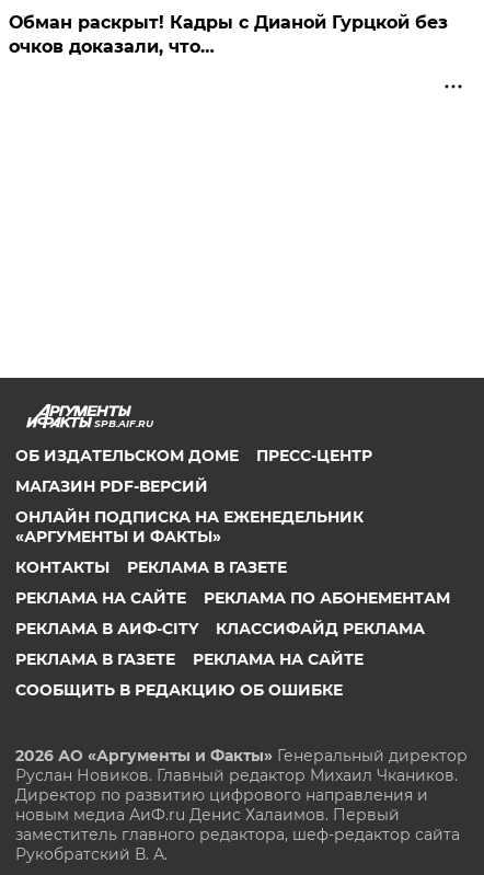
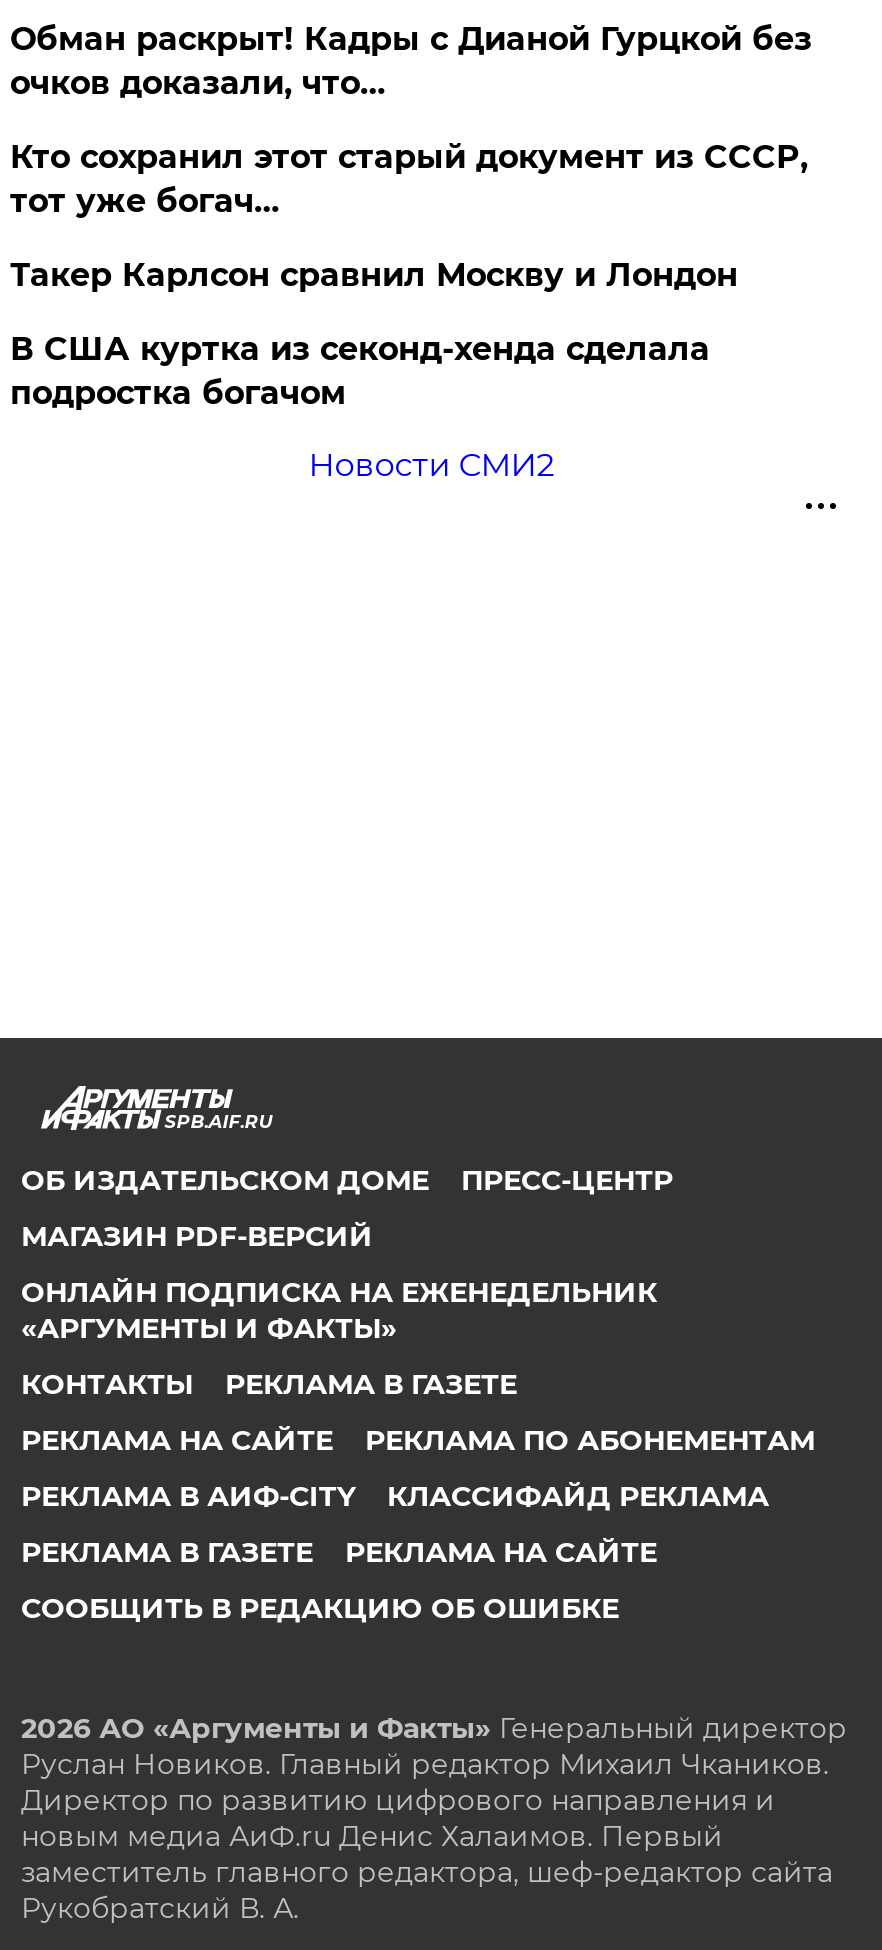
+ Кто сохранил этот старый документ из СССР,
+ тот уже богач…
+ Такер Карлсон сравнил Москву и Лондон
+ В США куртка из секонд-хенда сделала
+ подростка богачом
+ Новости СМИ2
